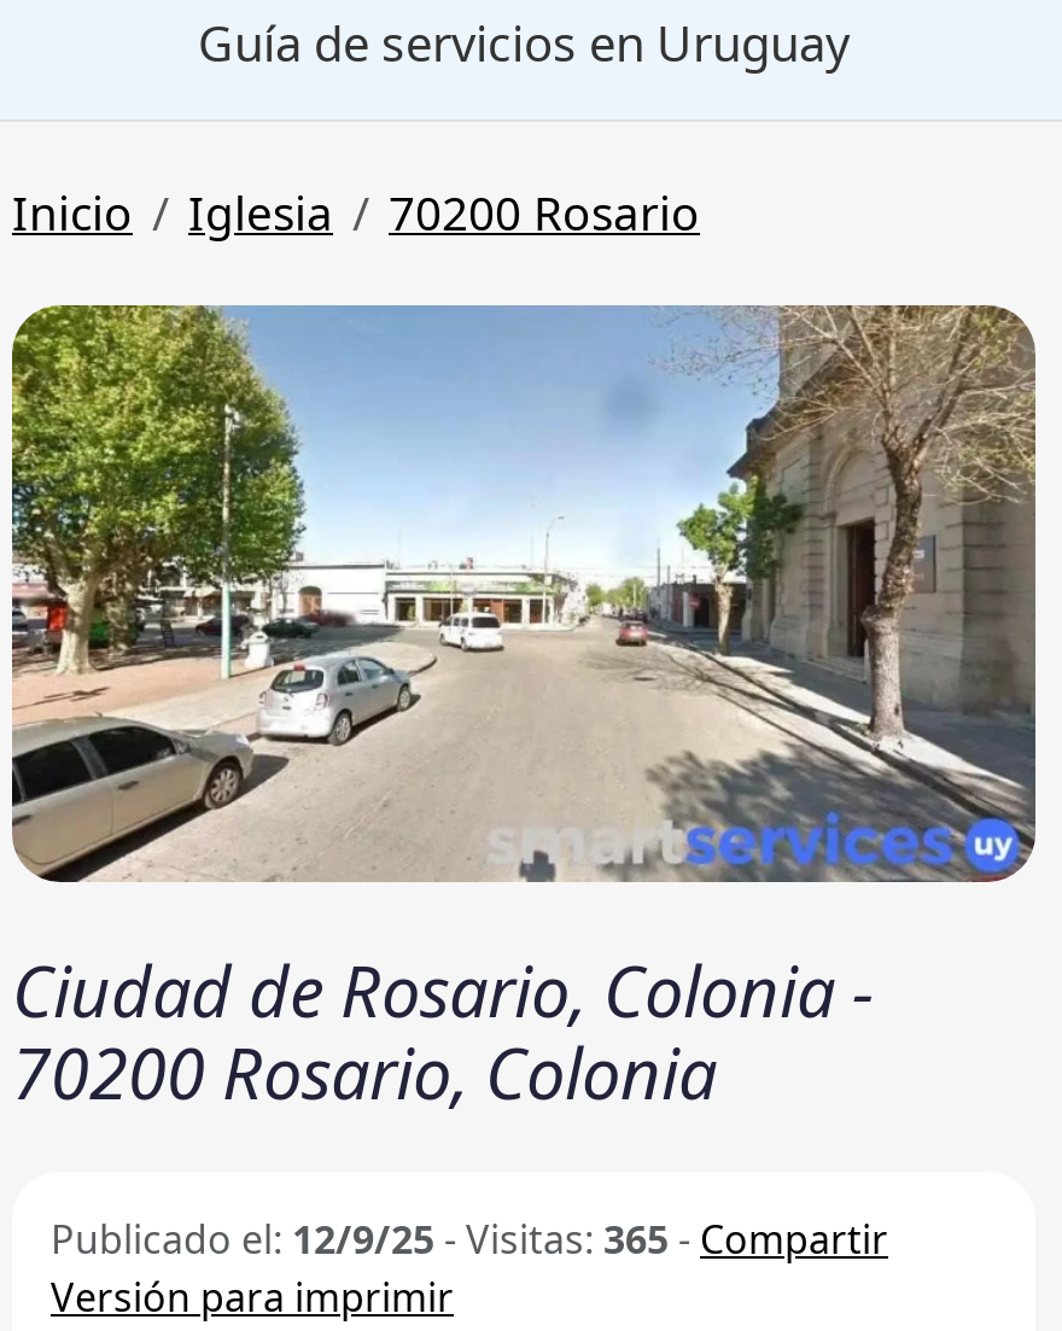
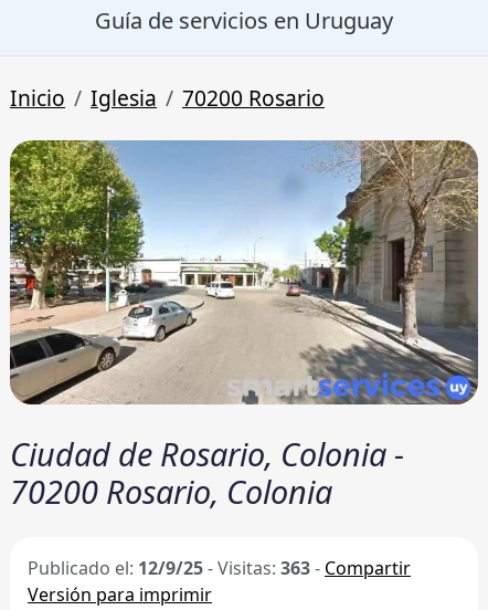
- Publicado el: 12/9/25 - Visitas: 365 - Compartir
+ Publicado el: 12/9/25 - Visitas: 363 - Compartir
